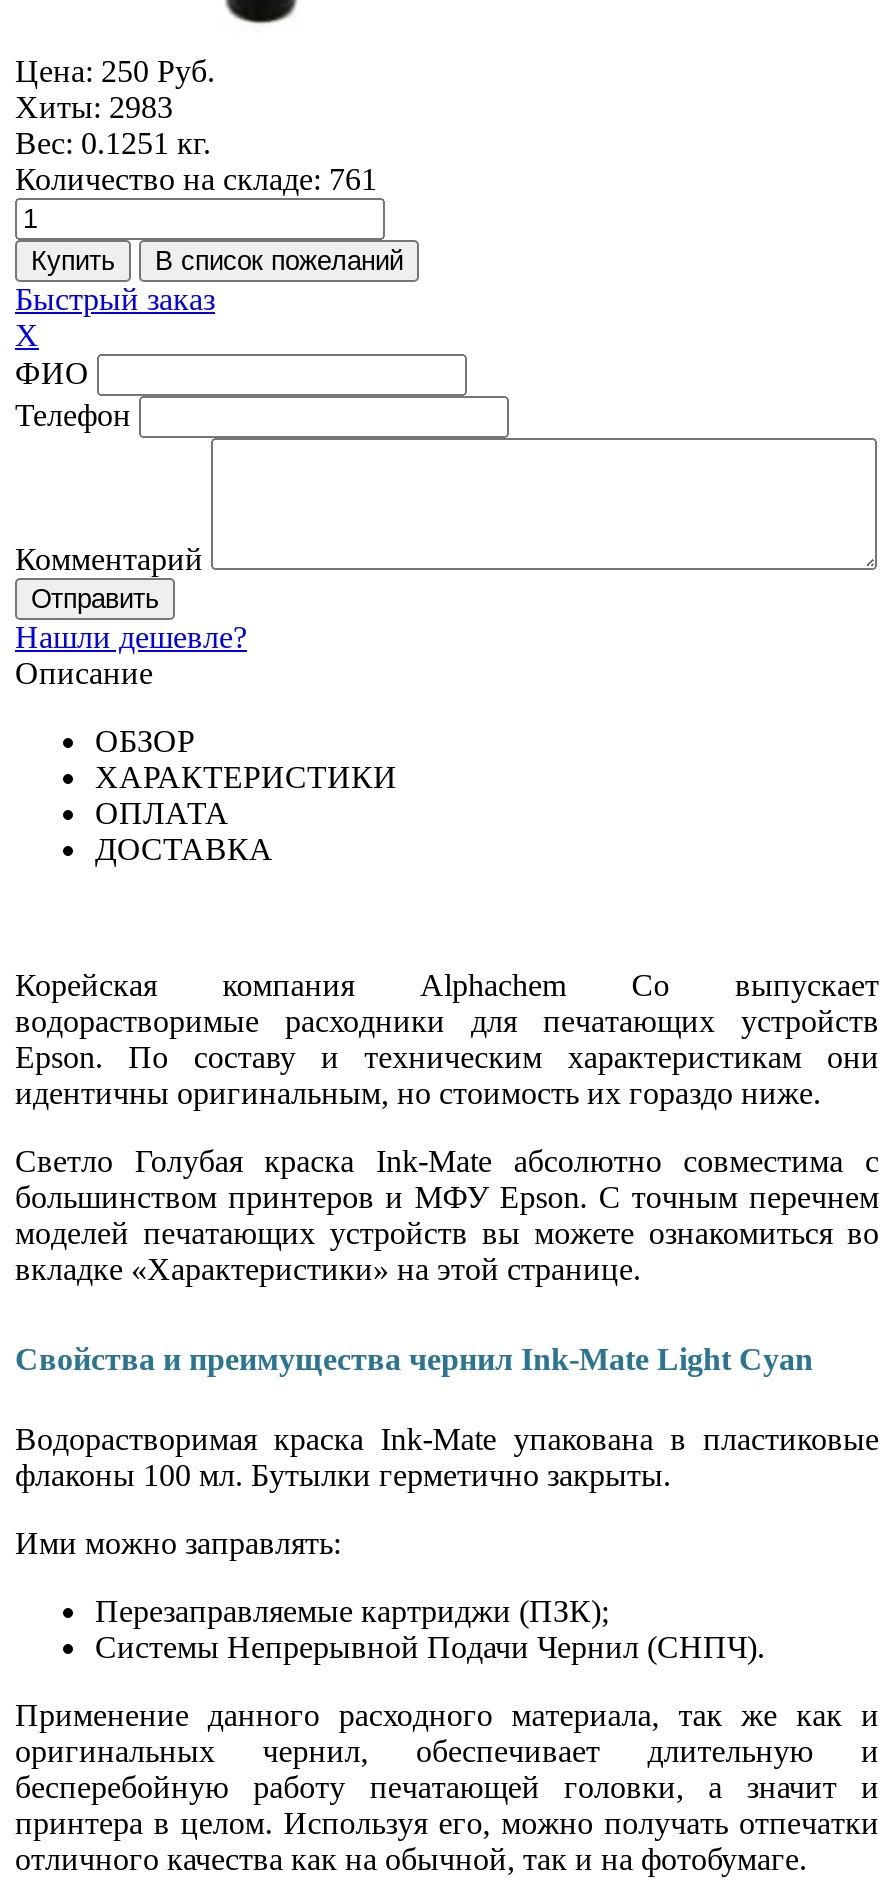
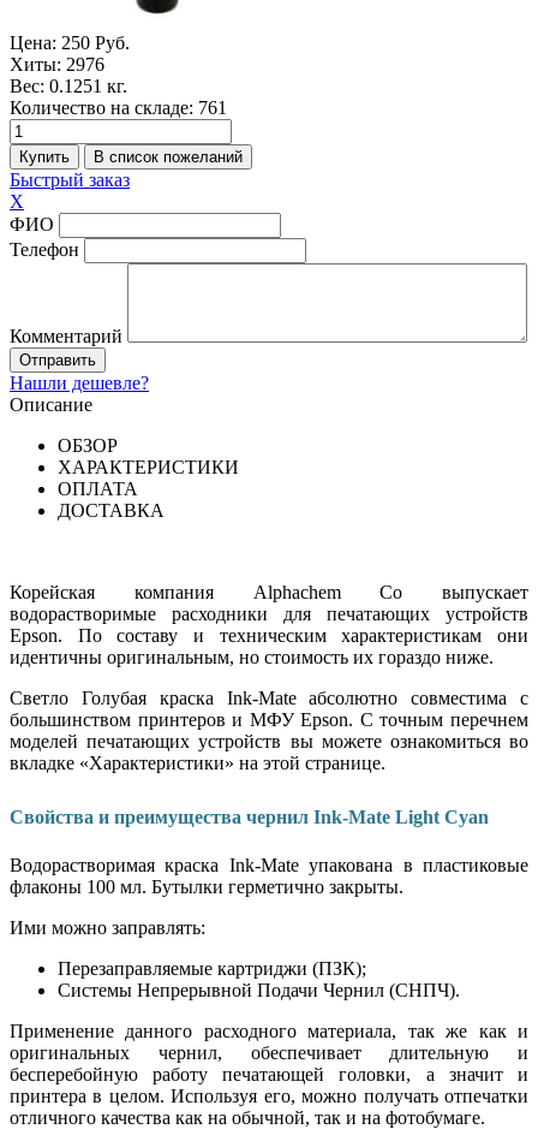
- Хиты: 2983
+ Хиты: 2976
